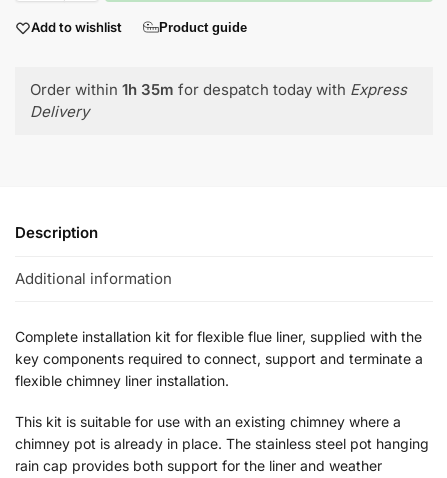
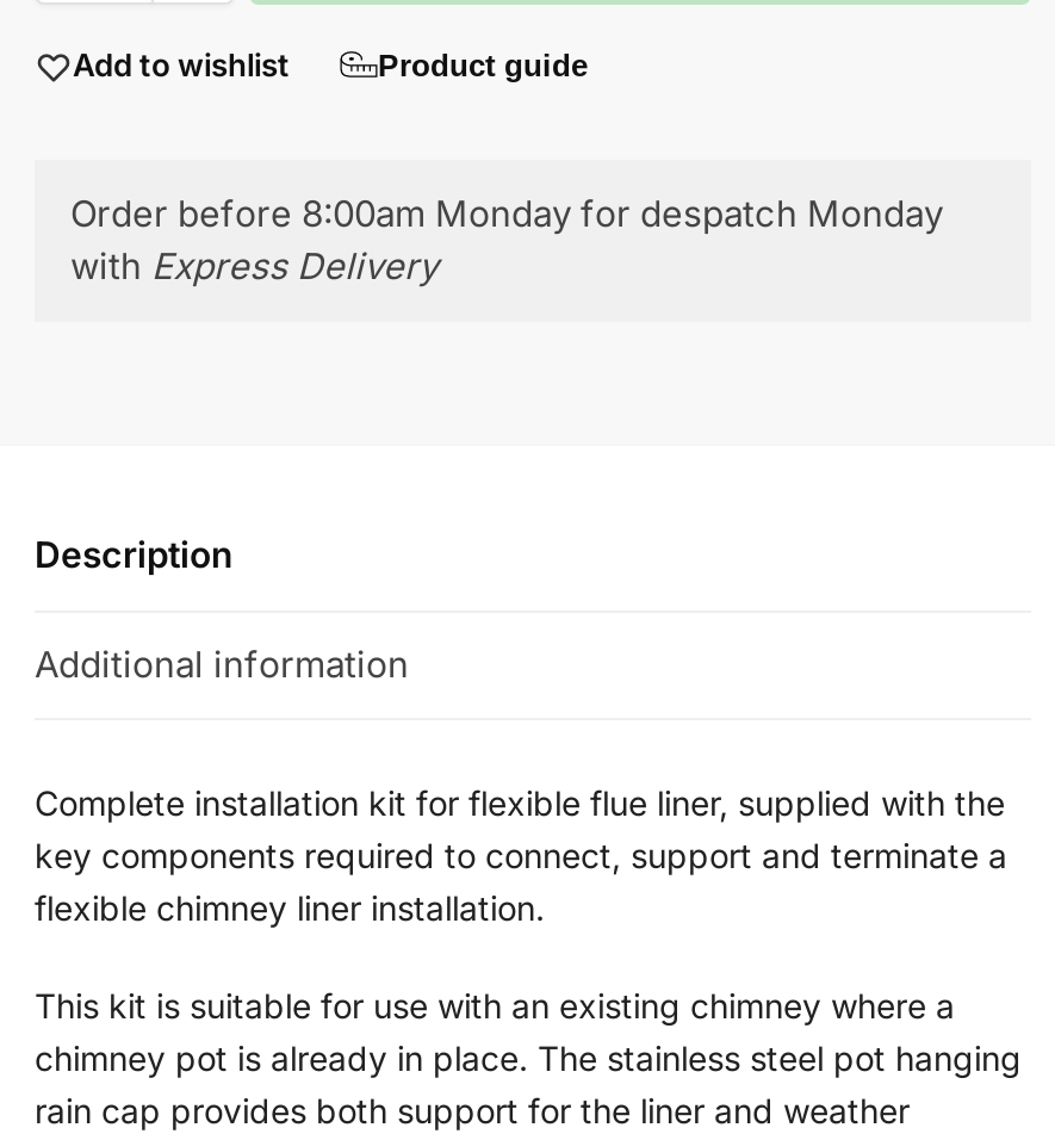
- Order within 1h 35m for despatch today with Express
- Delivery
+ Order before 8:00am Monday for despatch Monday
+ with Express Delivery
